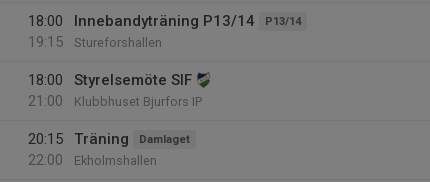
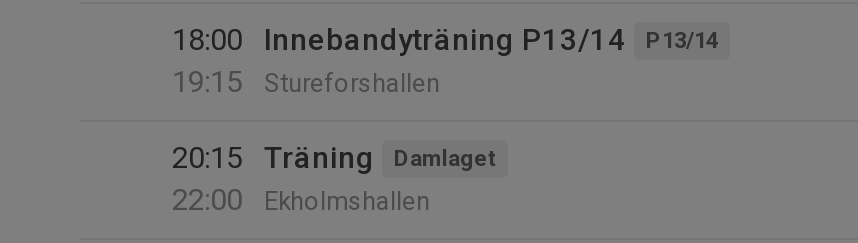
- 18:00
- 21:00

- Styrelsemöte SIF
- Klubbhuset Bjurfors IP
